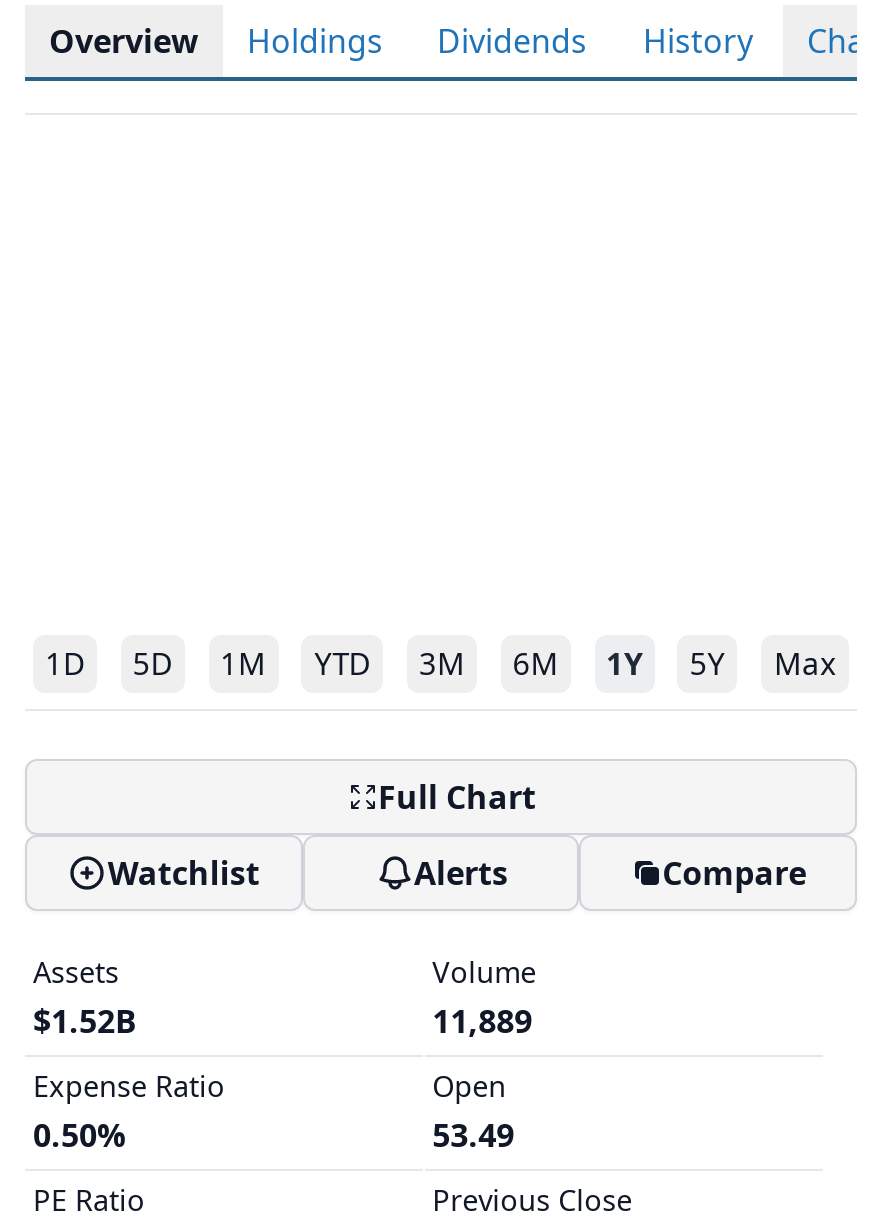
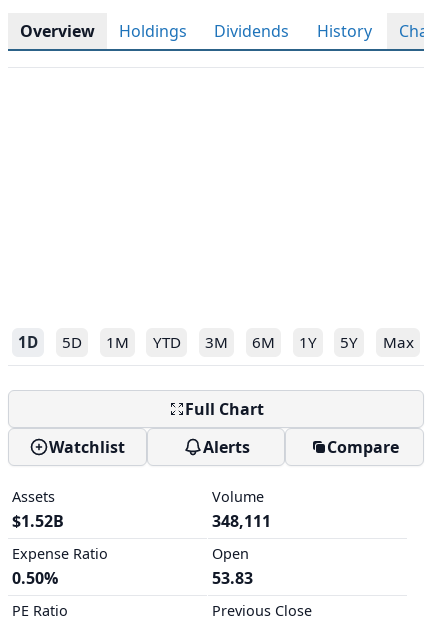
- 11,889
+ 348,111

- 53.49
+ 53.83
